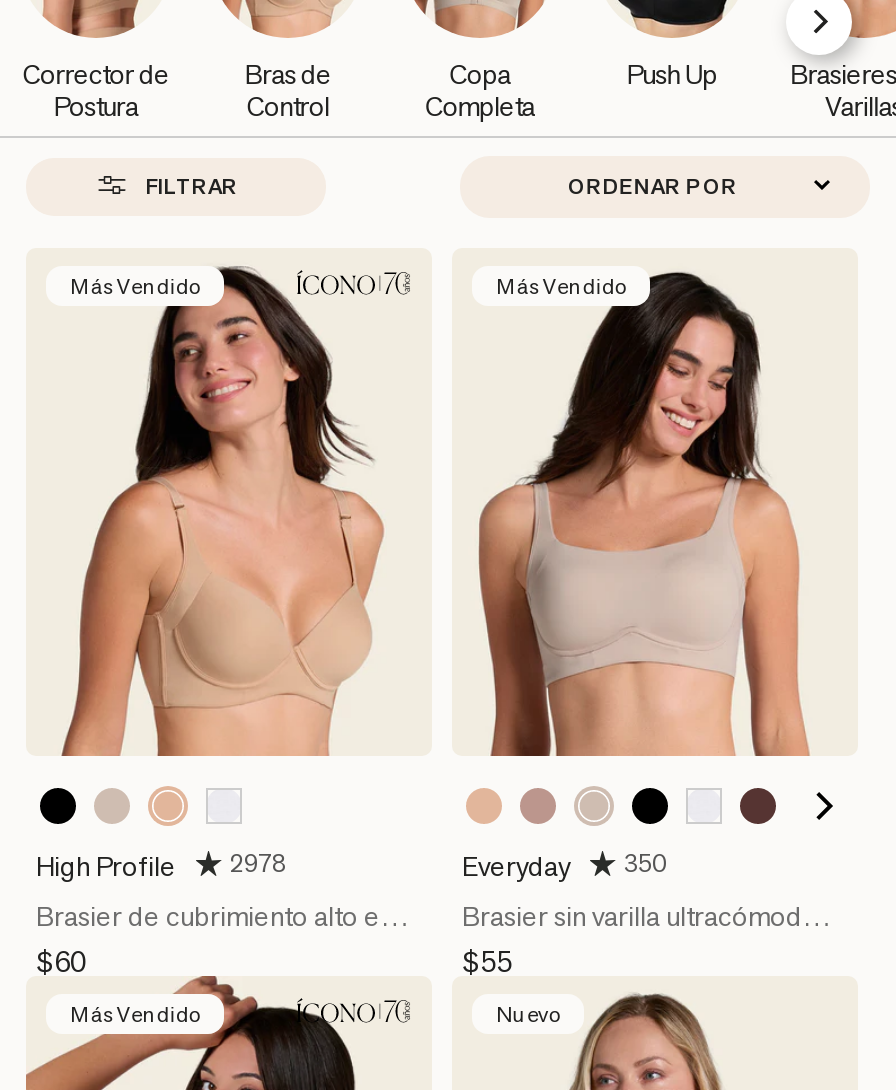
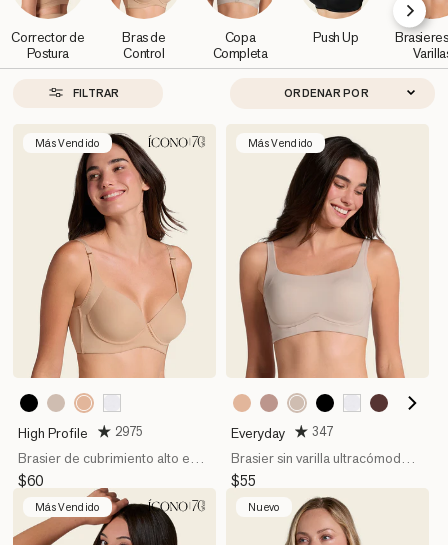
- High Profile 2978
+ High Profile 2975

- Everyday 350
+ Everyday 347
